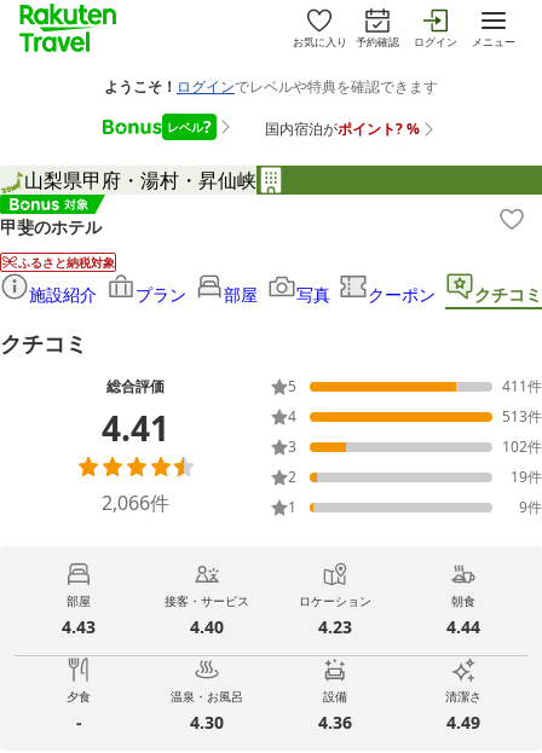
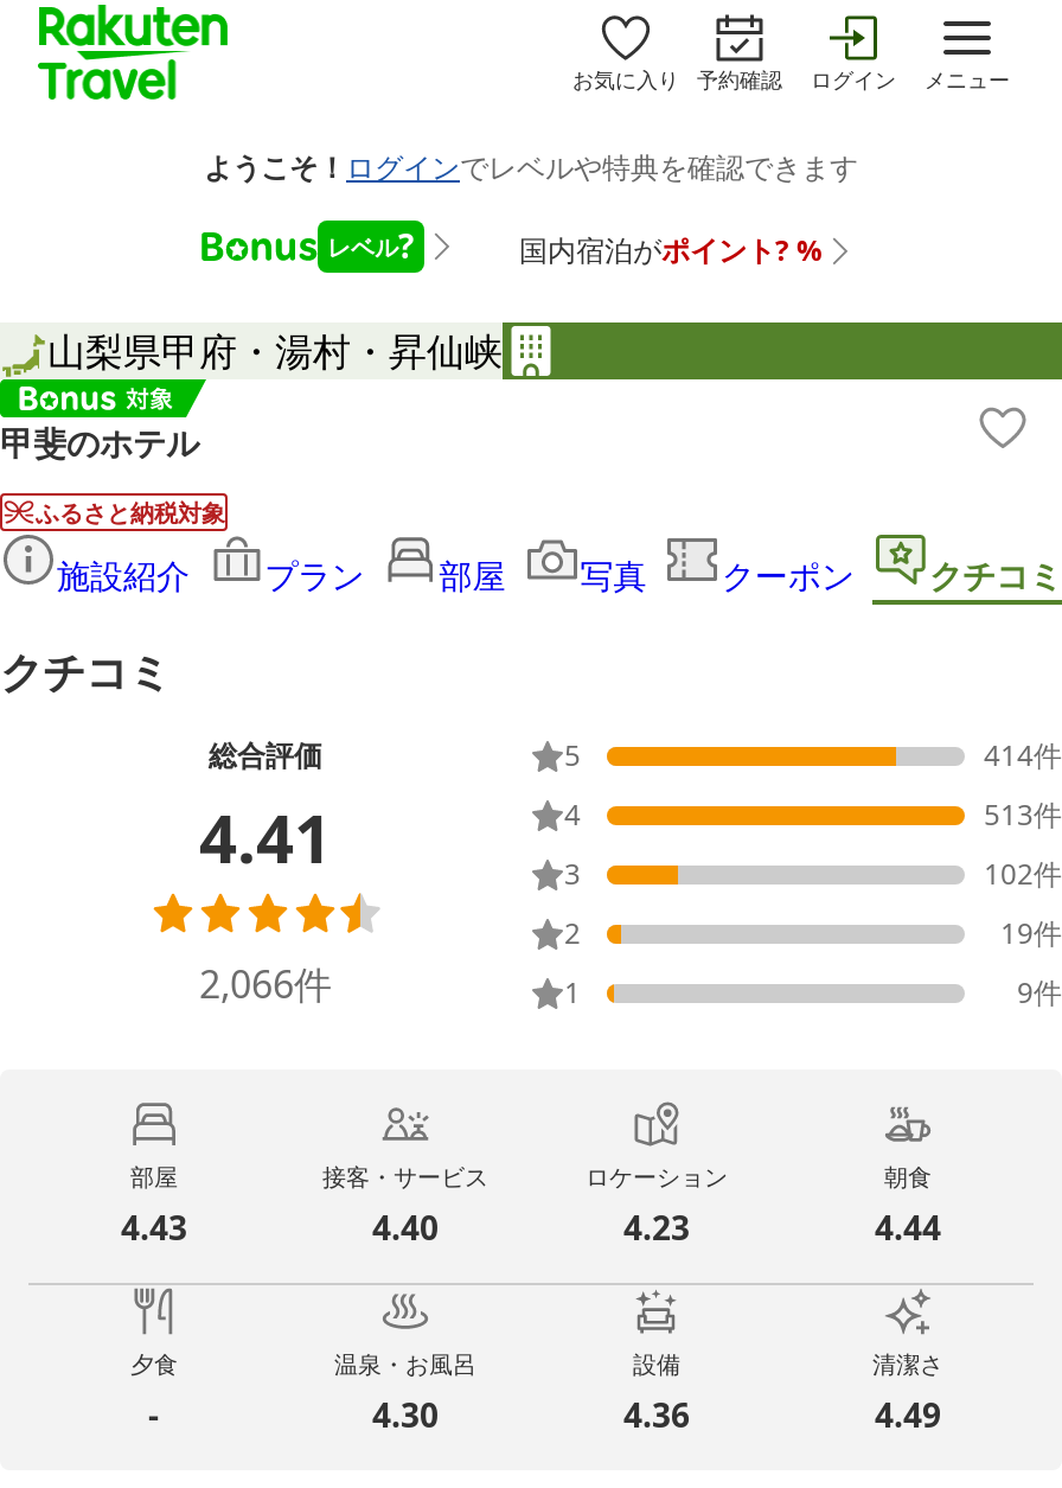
- 411件
+ 414件
